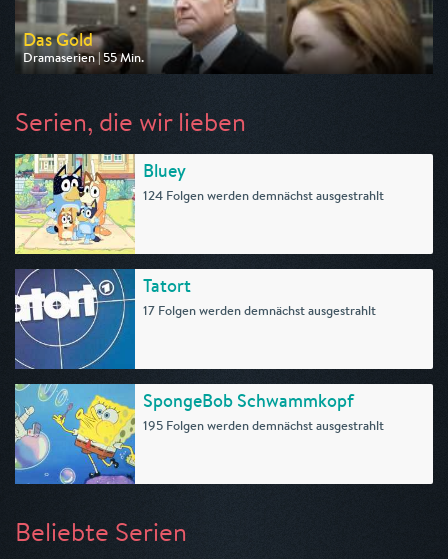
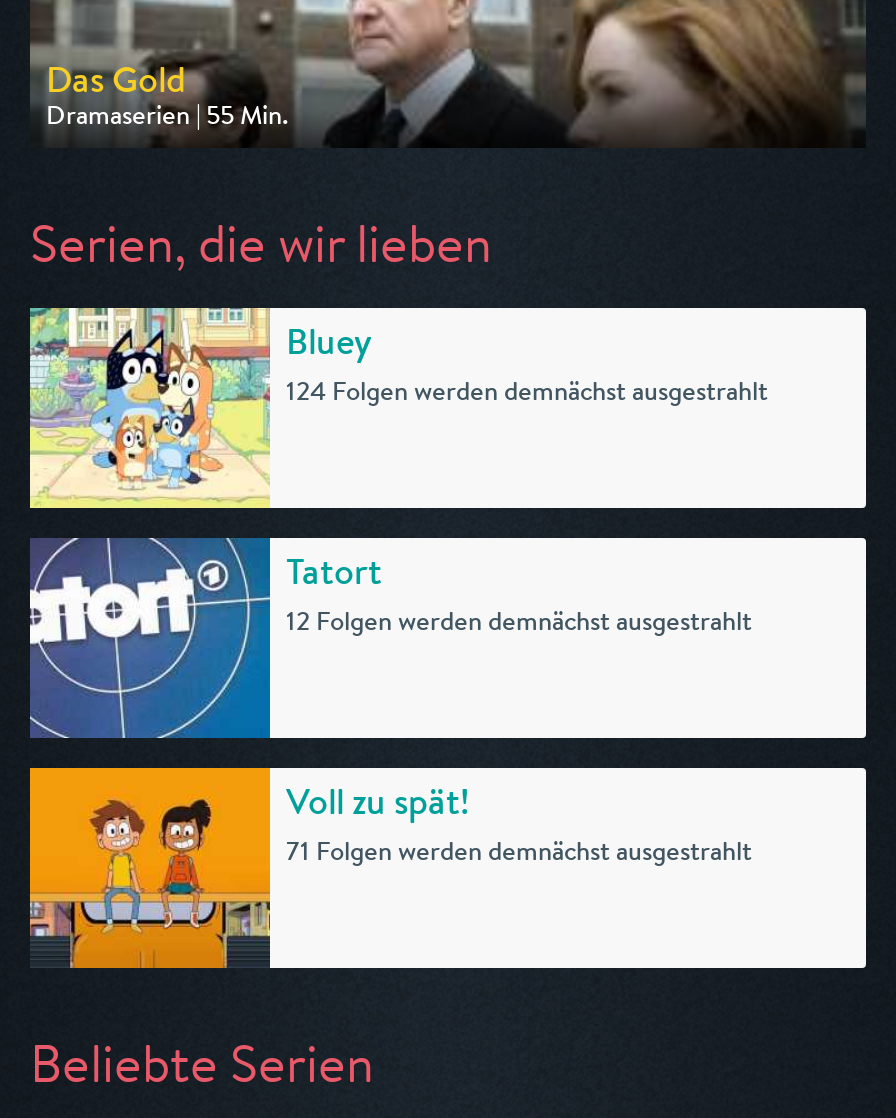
- 17 Folgen werden demnächst ausgestrahlt
+ 12 Folgen werden demnächst ausgestrahlt

- [image]
- SpongeBob Schwammkopf
- 195 Folgen werden demnächst ausgestrahlt
+ [image]
+ Voll zu spät!
+ 71 Folgen werden demnächst ausgestrahlt
